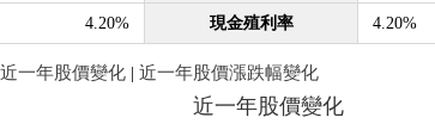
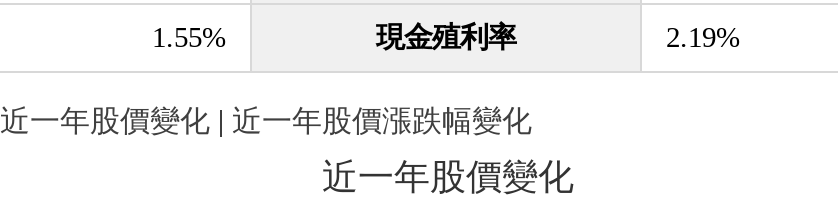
- 4.20%
+ 1.55%

- 4.20%
+ 2.19%
